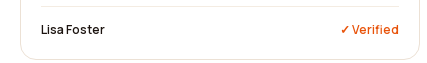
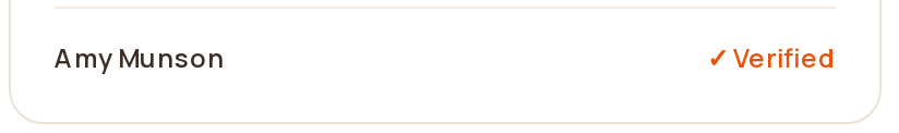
- Lisa Foster
+ Amy Munson
